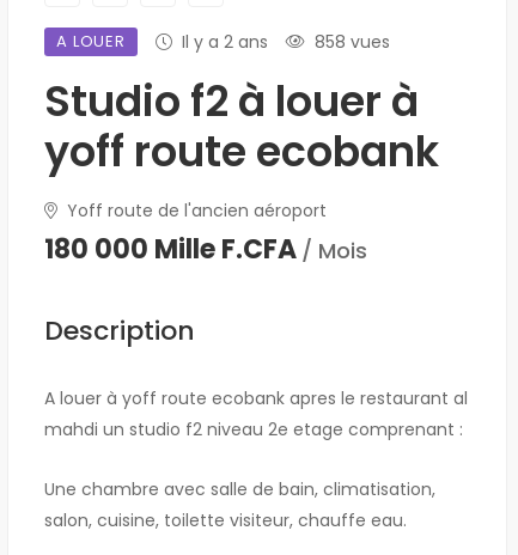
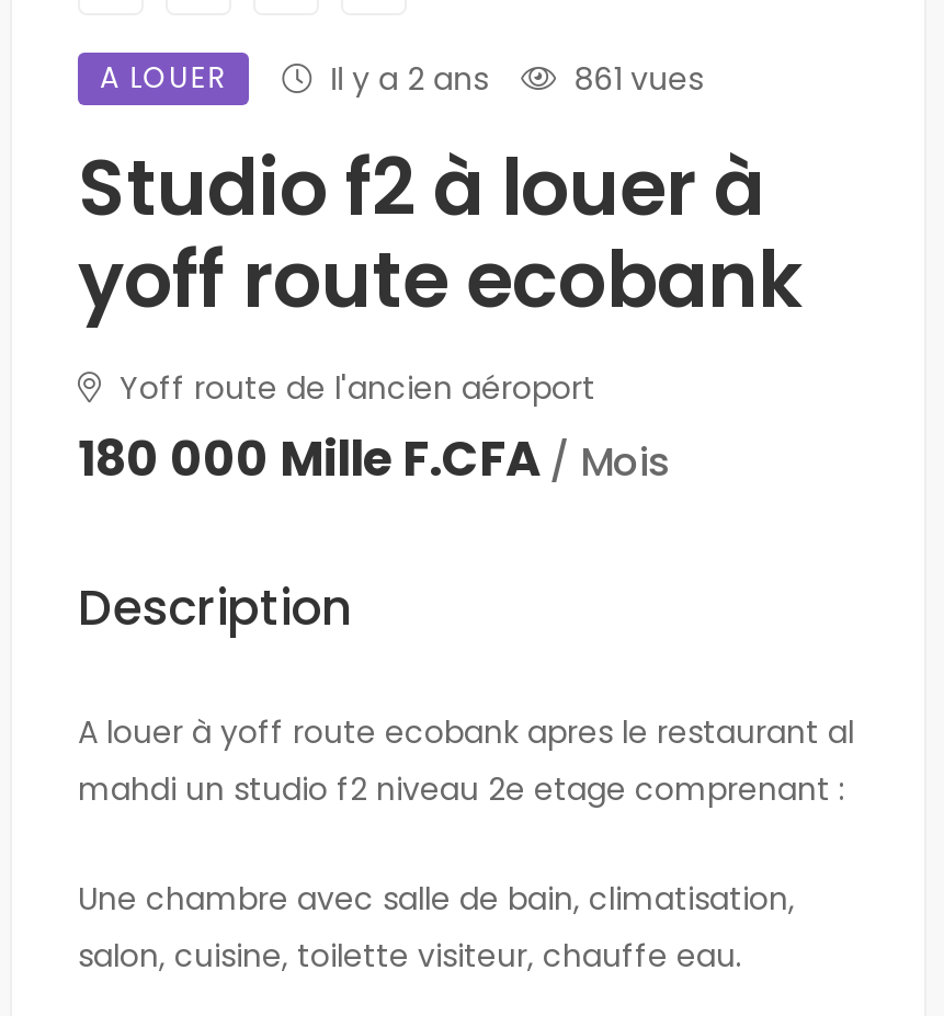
- Il y a 2 ans 858 vues
+ Il y a 2 ans 861 vues
